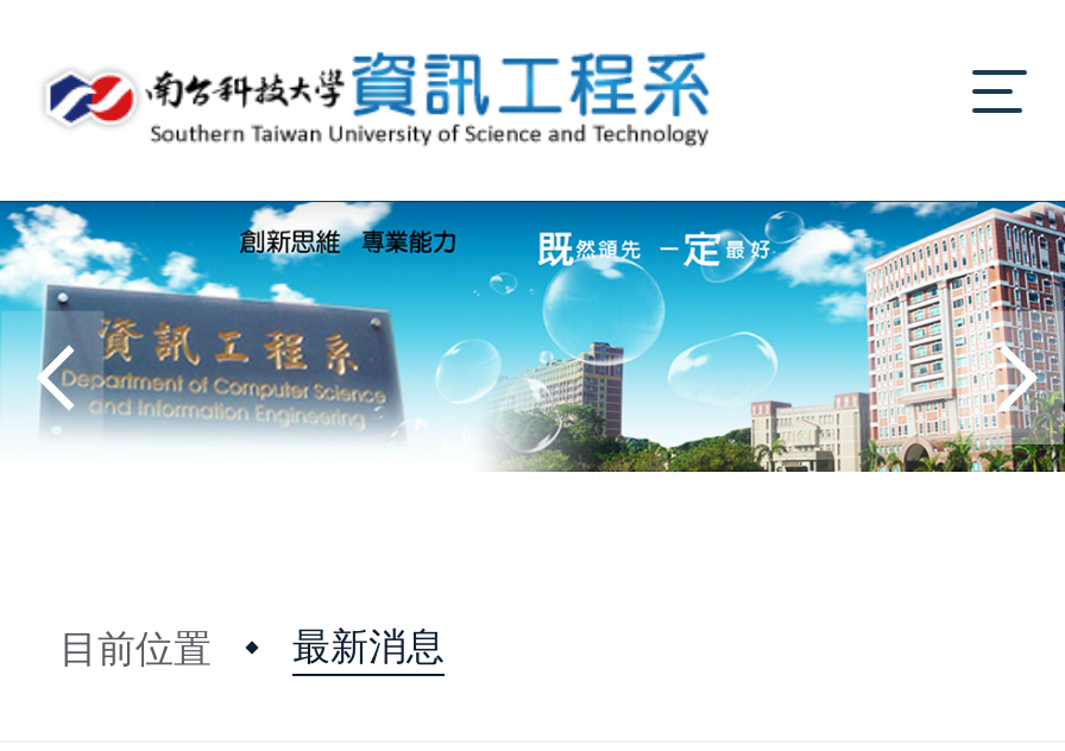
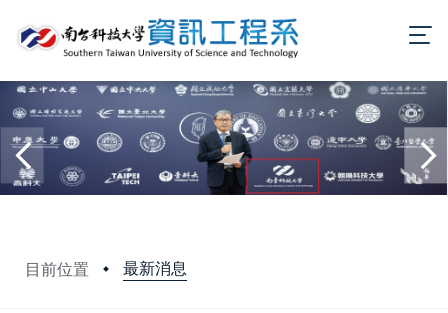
- [image]
+ [image]
